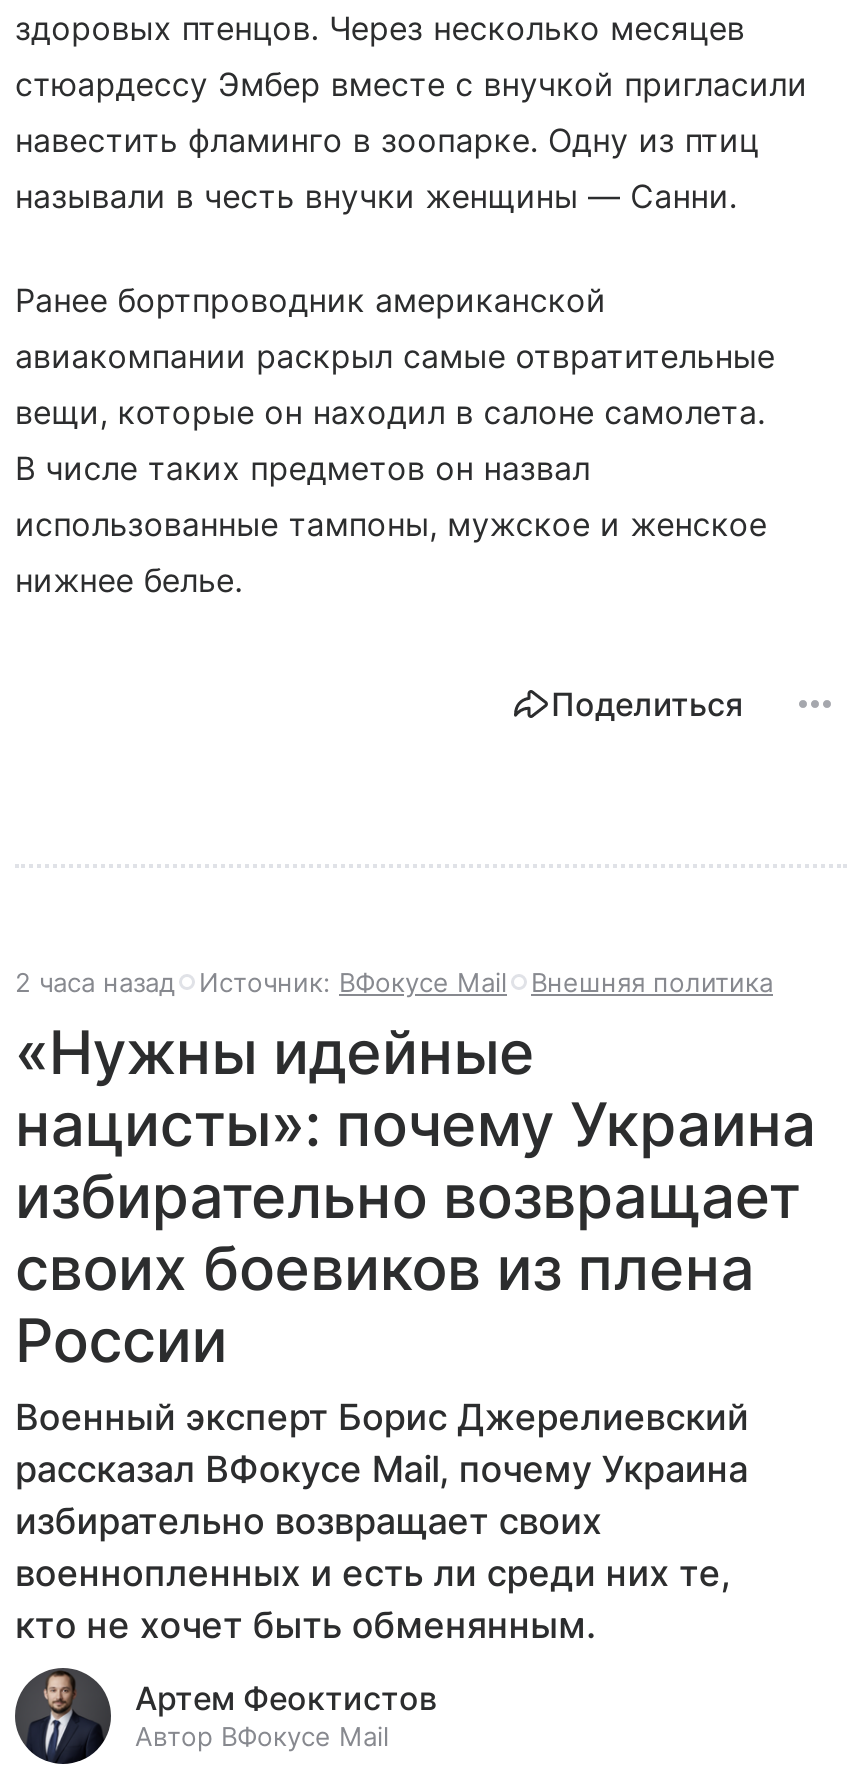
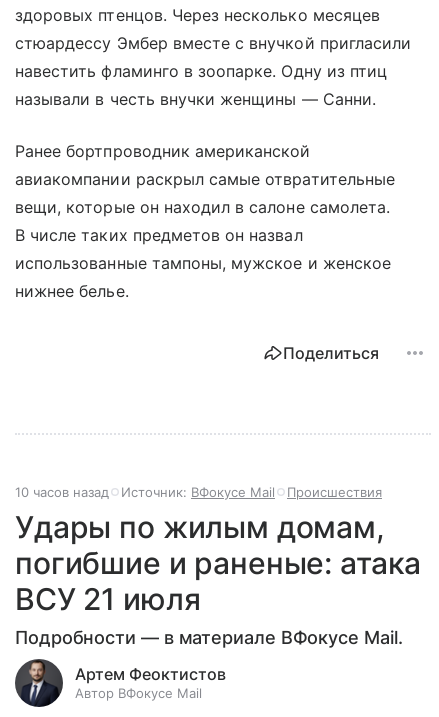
- 2 часа назад
+ 10 часов назад

- Внешняя политика
- «Нужны идейные
- нацисты»: почему Украина
- избирательно возвращает
- своих боевиков из плена
- России
- Военный эксперт Борис Джерелиевский
- рассказал ВФокусе Mail, почему Украина
- избирательно возвращает своих
- военнопленных и есть ли среди них те,
- кто не хочет быть обменянным.
+ Происшествия
+ Удары по жилым домам,
+ погибшие и раненые: атака
+ ВСУ 21 июля
+ Подробности — в материале ВФокусе Mail.
